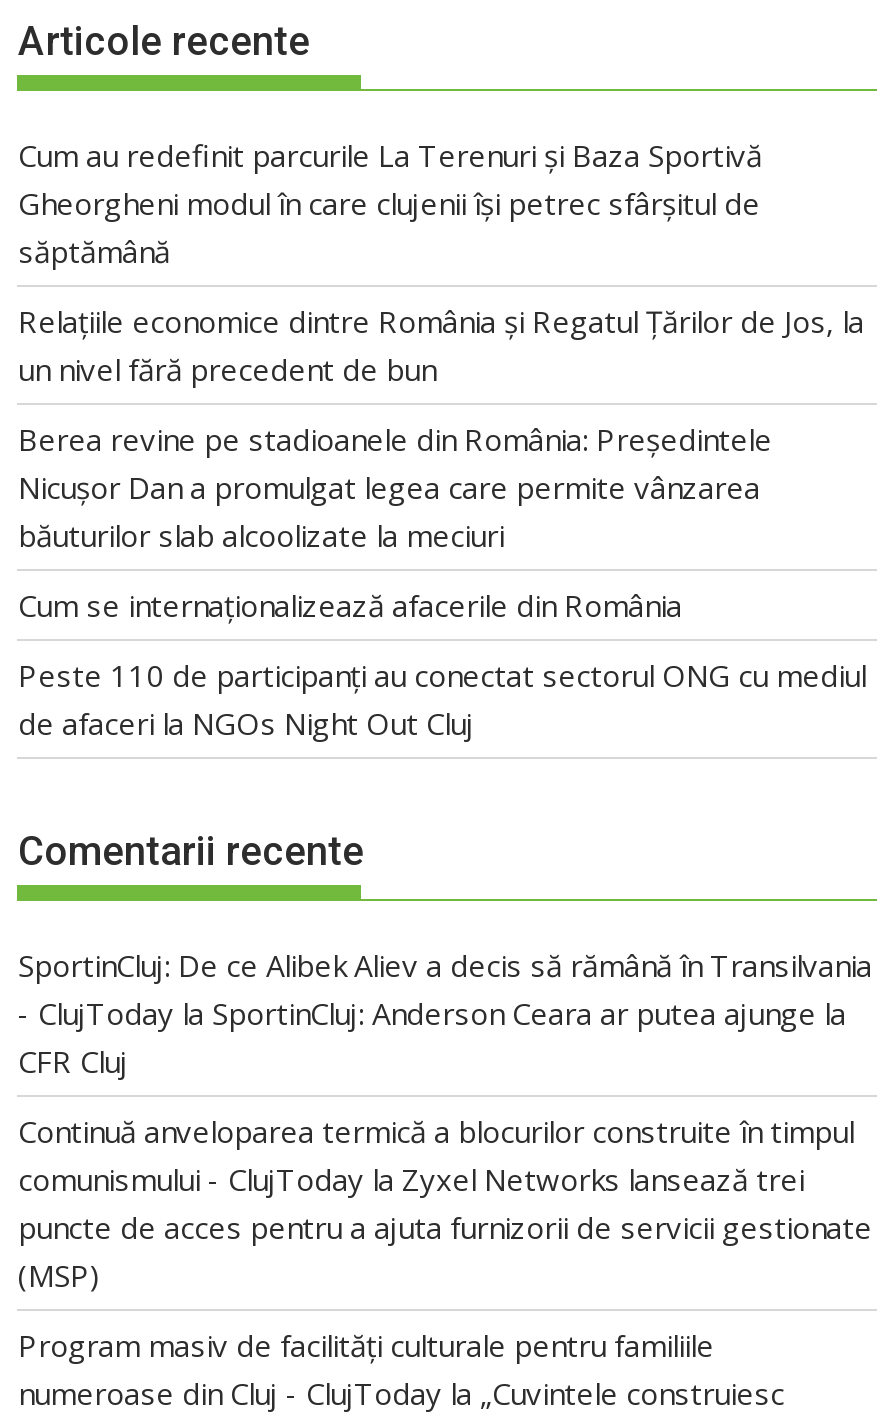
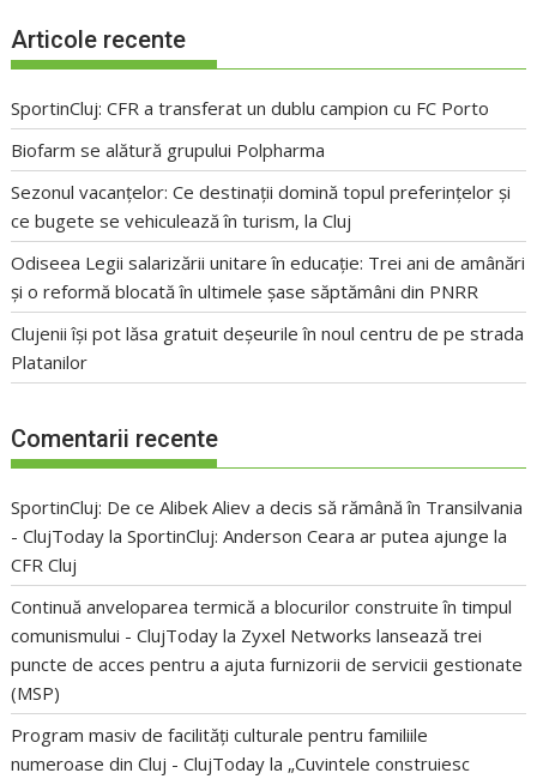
- Cum au redefinit parcurile La Terenuri și Baza Sportivă
- Gheorgheni modul în care clujenii își petrec sfârșitul de
- săptămână
+ SportinCluj: CFR a transferat un dublu campion cu FC Porto

- Relațiile economice dintre România și Regatul Țărilor de Jos, la
- un nivel fără precedent de bun
+ Biofarm se alătură grupului Polpharma

- Berea revine pe stadioanele din România: Președintele
- Nicușor Dan a promulgat legea care permite vânzarea
- băuturilor slab alcoolizate la meciuri
+ Sezonul vacanțelor: Ce destinații domină topul preferințelor și
+ ce bugete se vehiculează în turism, la Cluj

- Cum se internaționalizează afacerile din România
+ Odiseea Legii salarizării unitare în educație: Trei ani de amânări
+ și o reformă blocată în ultimele șase săptămâni din PNRR

- Peste 110 de participanți au conectat sectorul ONG cu mediul
- de afaceri la NGOs Night Out Cluj
+ Clujenii își pot lăsa gratuit deșeurile în noul centru de pe strada
+ Platanilor
